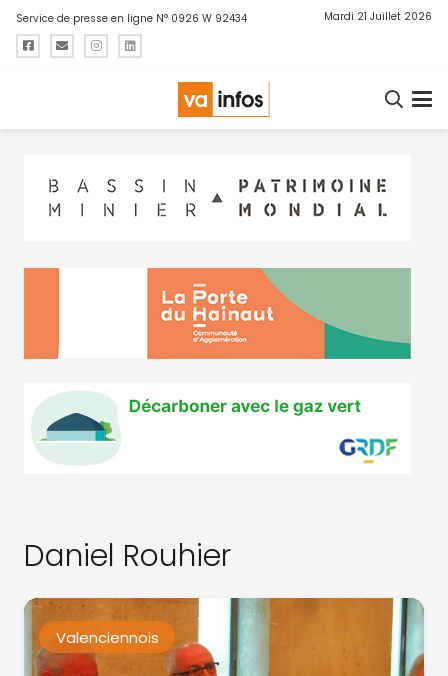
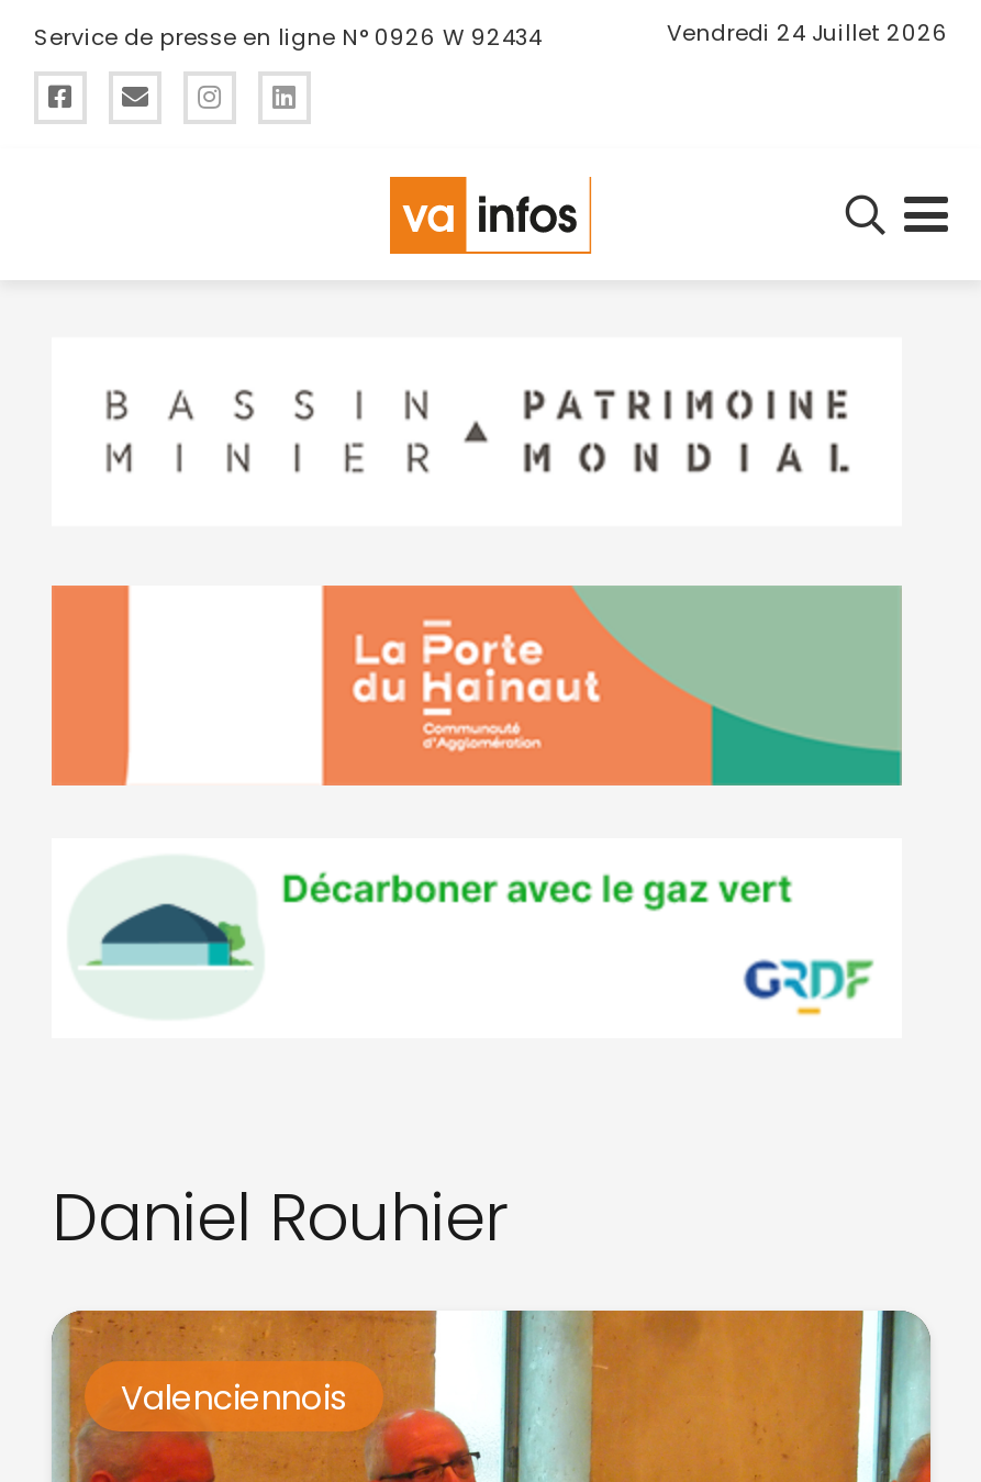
- Mardi 21 Juillet 2026
+ Vendredi 24 Juillet 2026
